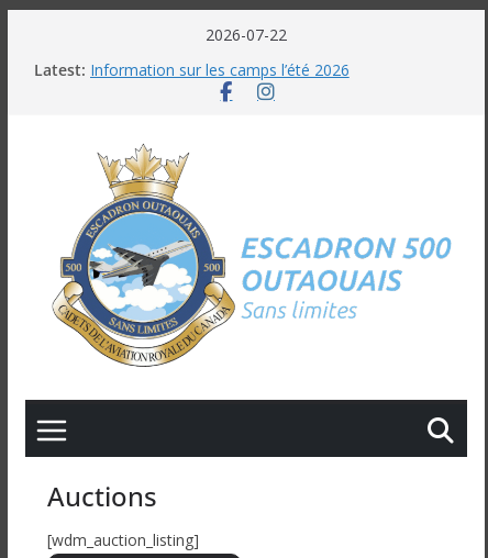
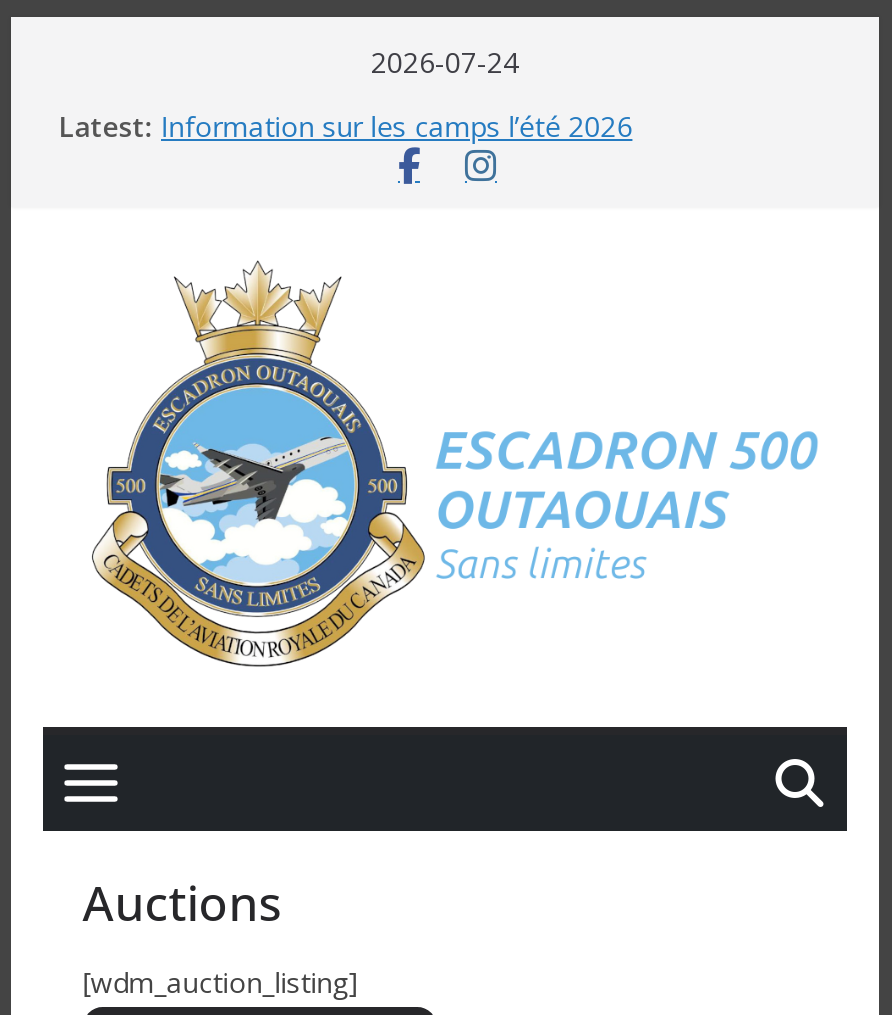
- 2026-07-22
+ 2026-07-24
